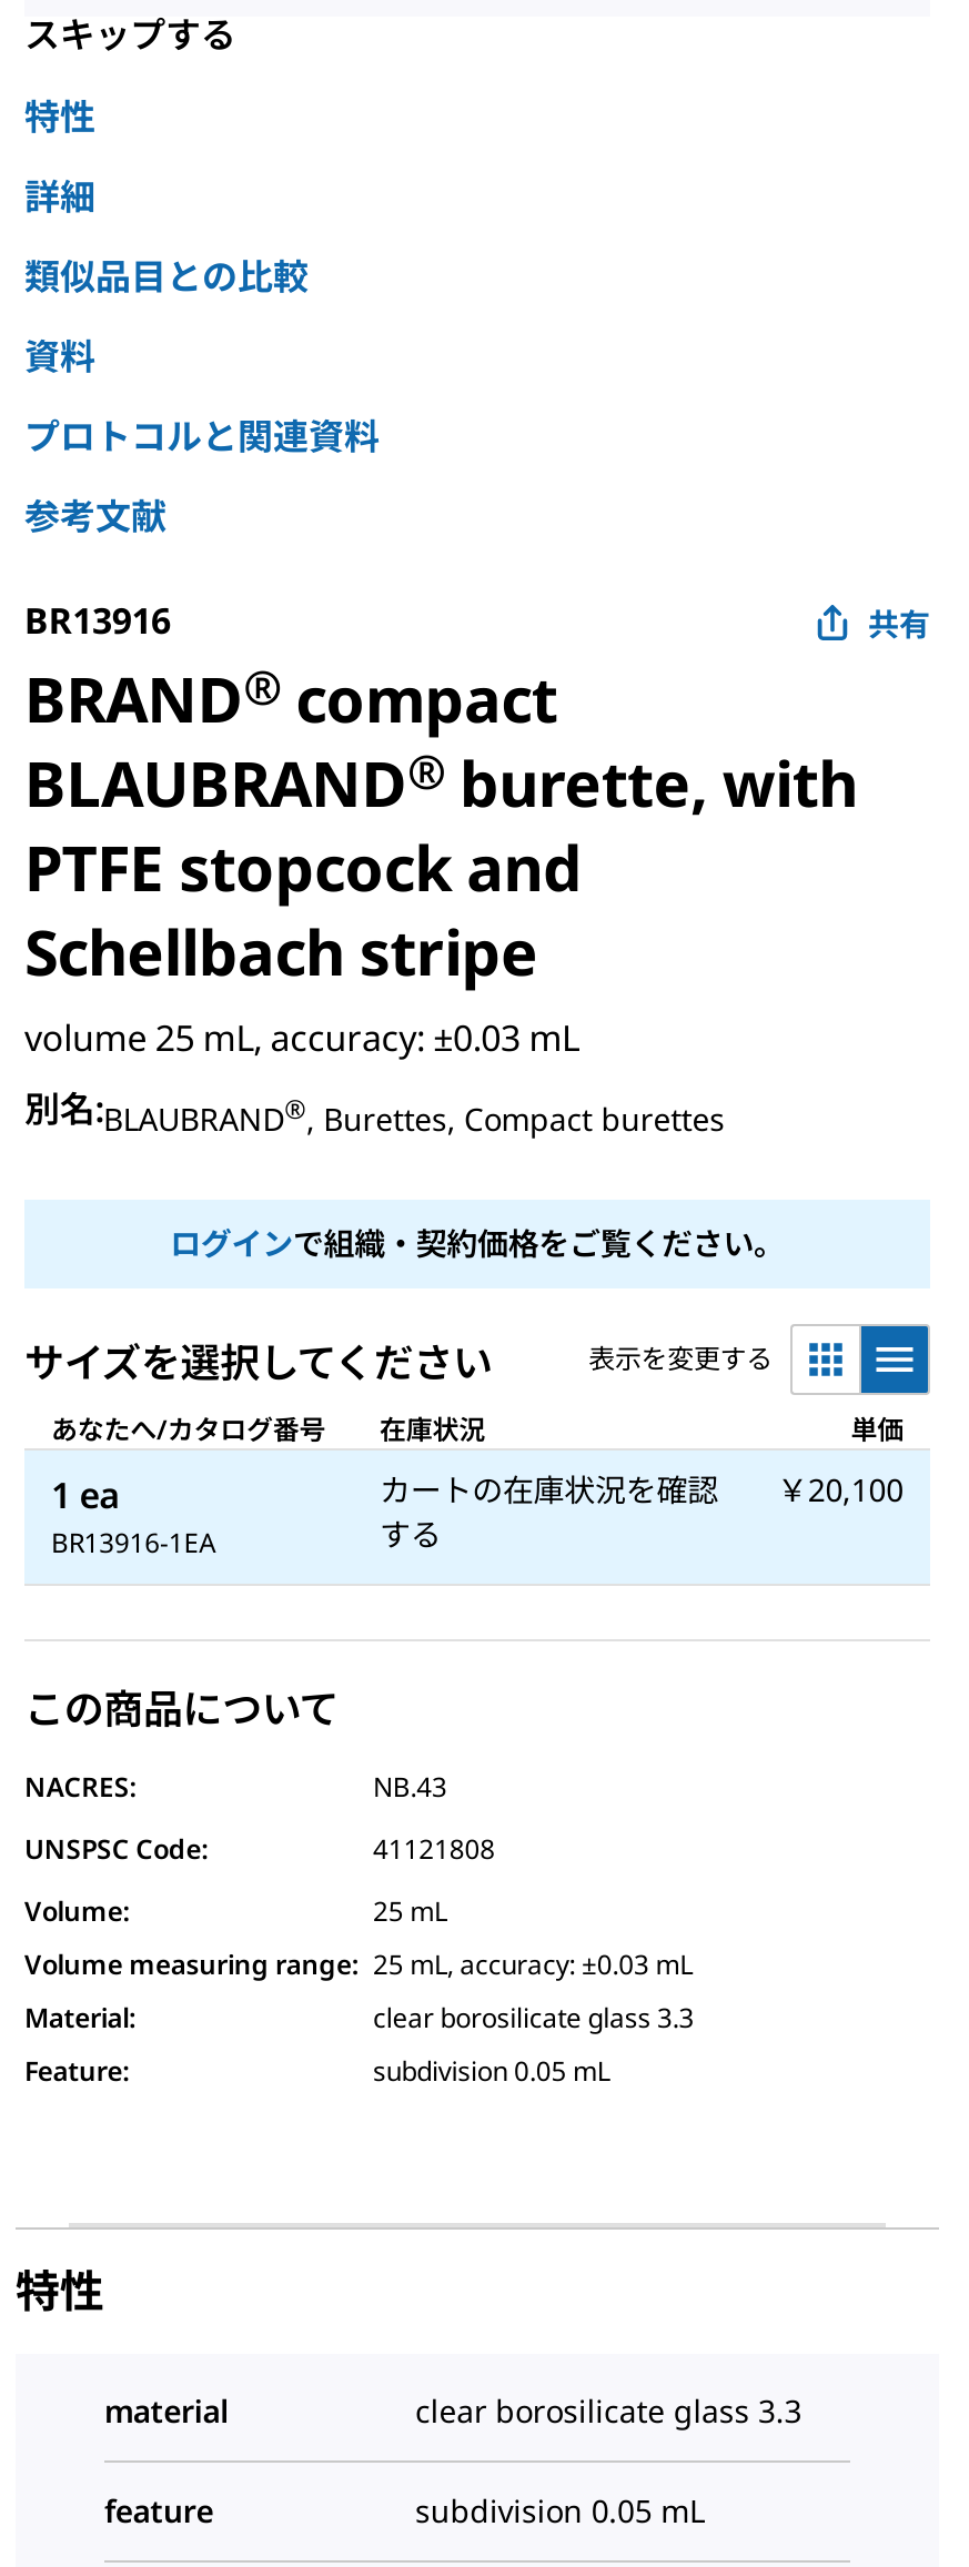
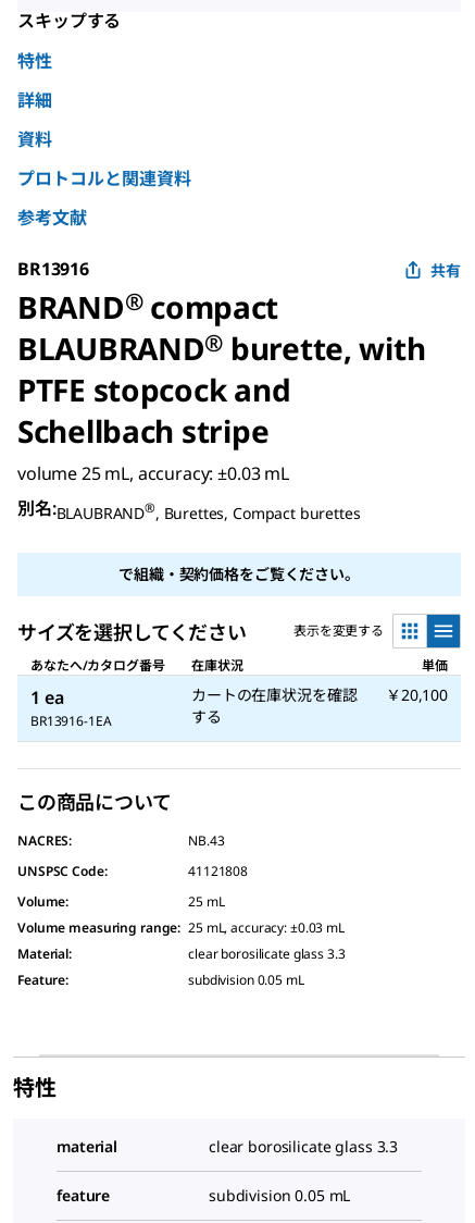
- 類似品目との比較

- ログインで組織・契約価格をご覧ください。
+ で組織・契約価格をご覧ください。
